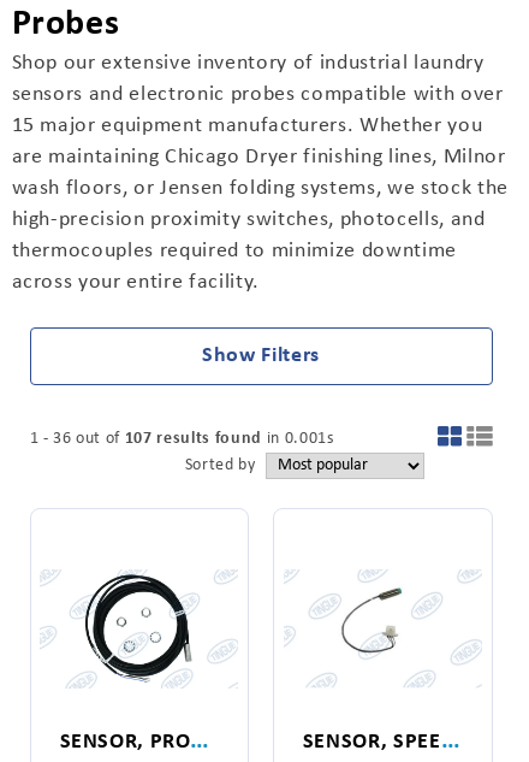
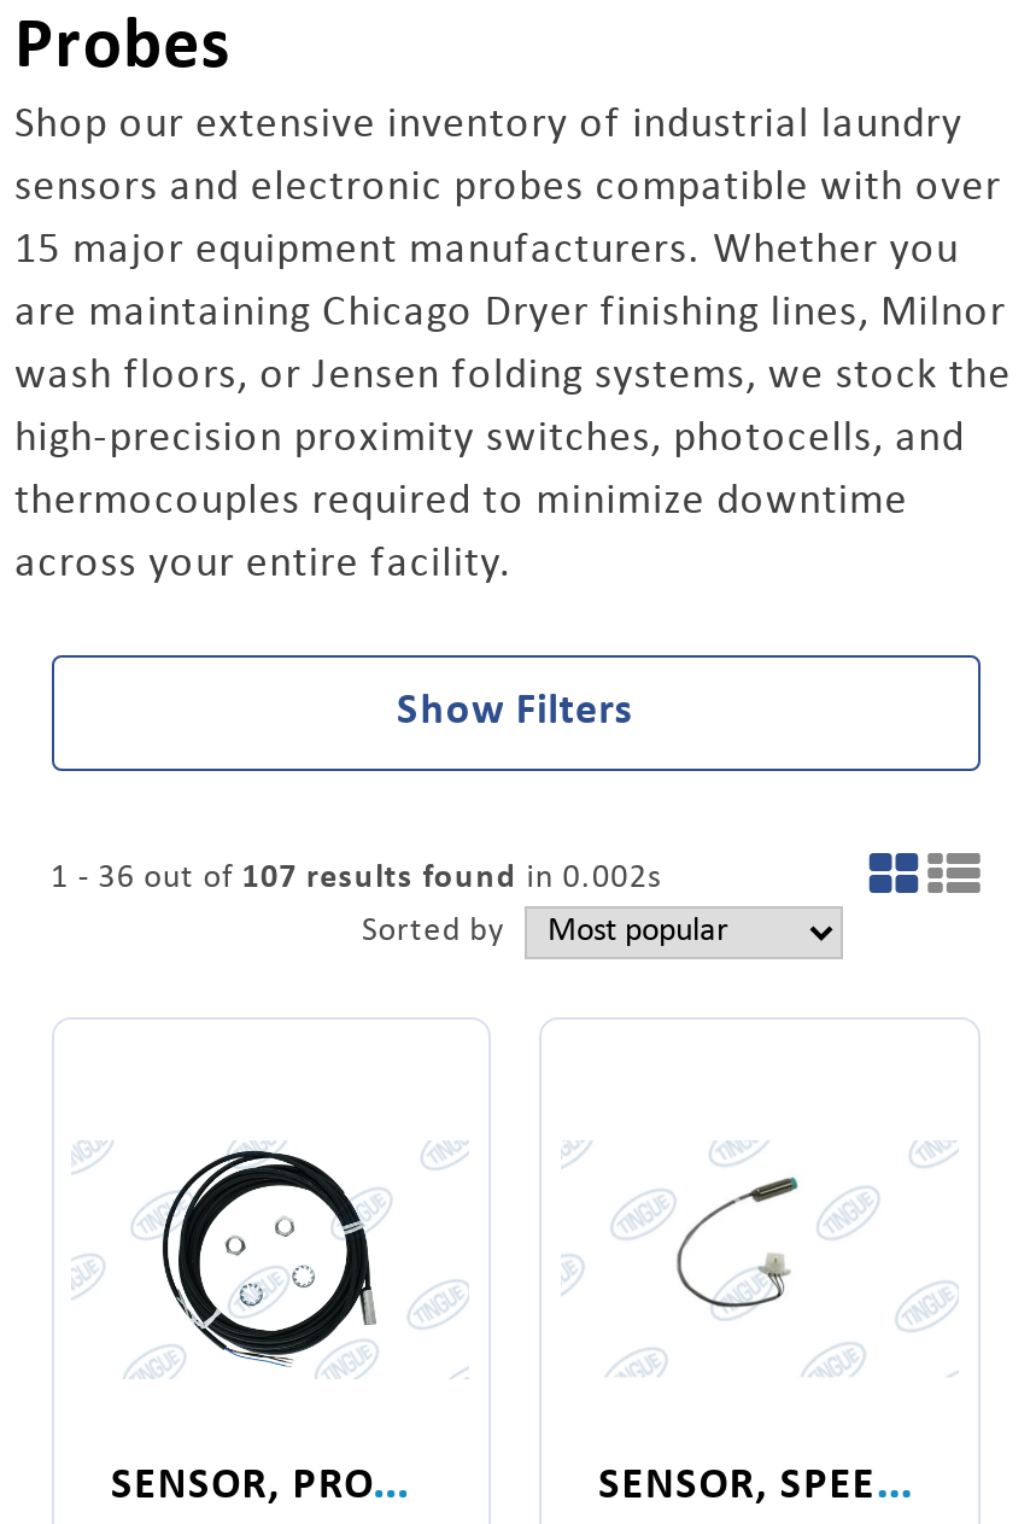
- 1 - 36 out of 107 results found in 0.001s
+ 1 - 36 out of 107 results found in 0.002s
